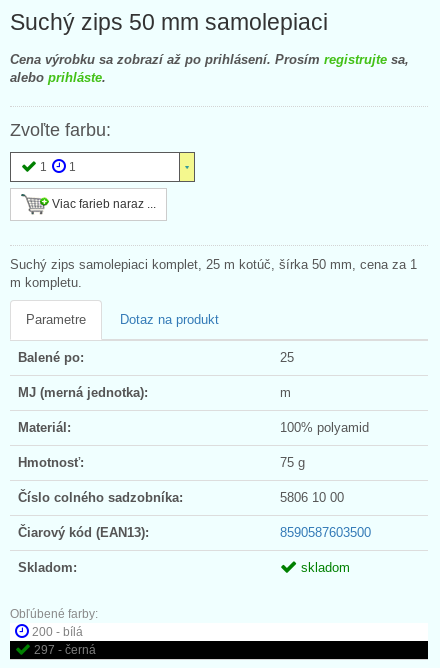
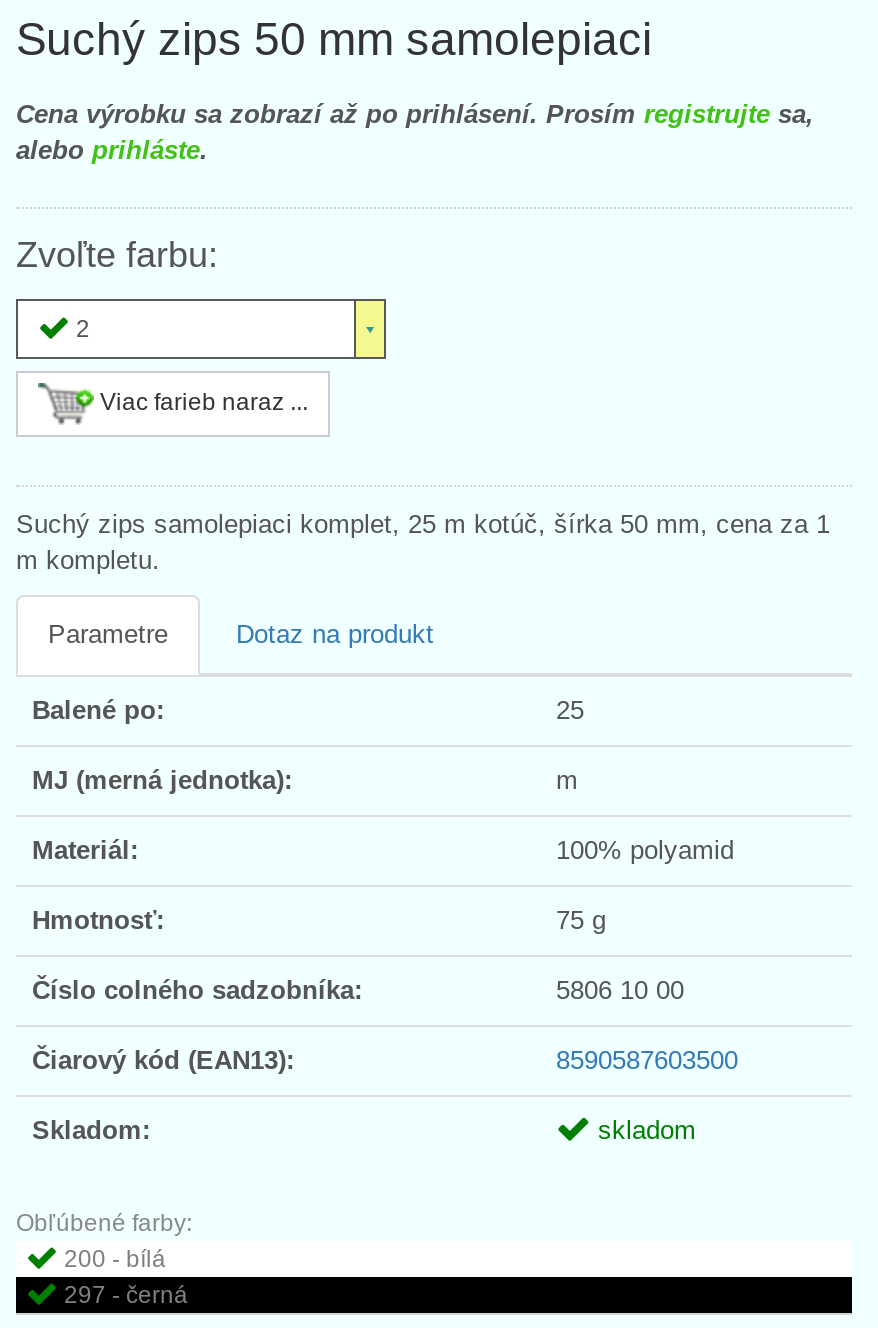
- 1
- 1
+ 2
